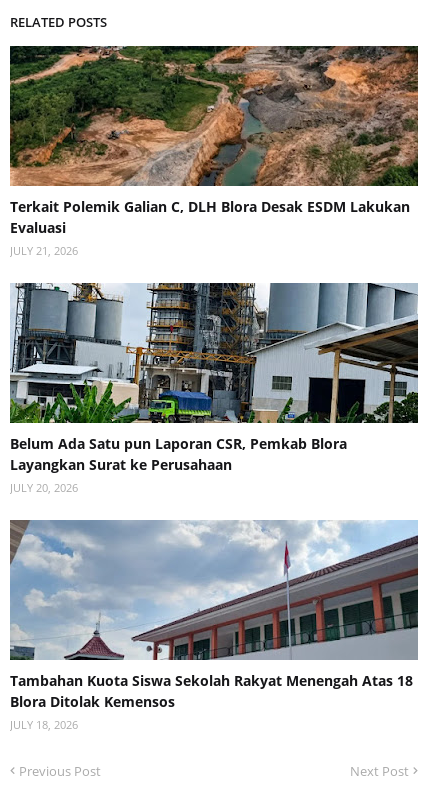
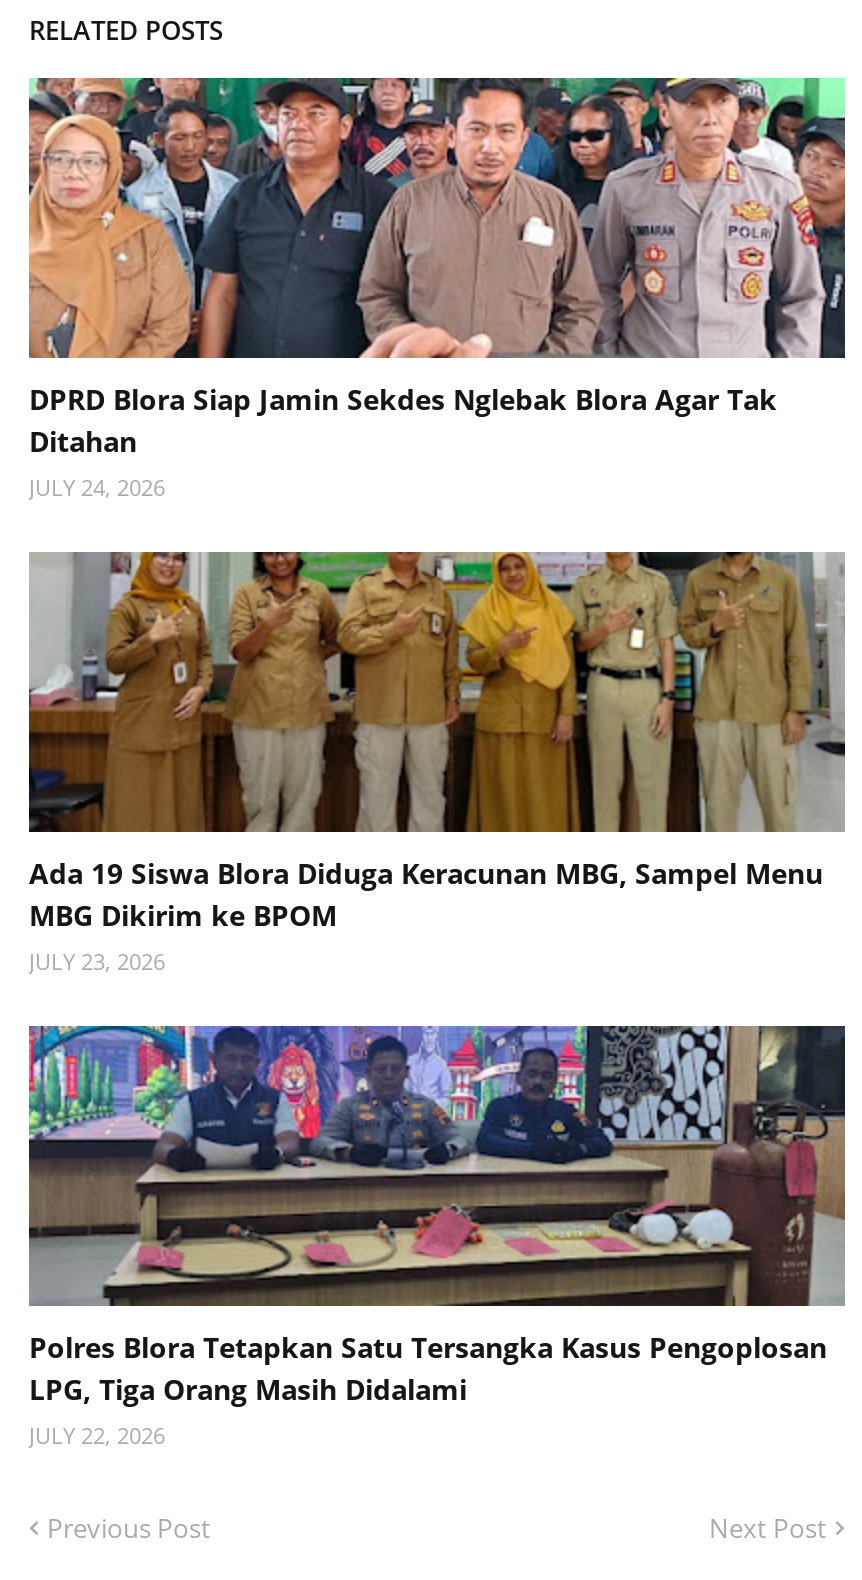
- [image]
- Terkait Polemik Galian C, DLH Blora Desak ESDM Lakukan
- Evaluasi
- JULY 21, 2026
+ [image]
+ DPRD Blora Siap Jamin Sekdes Nglebak Blora Agar Tak
+ Ditahan
+ JULY 24, 2026

- [image]
- Belum Ada Satu pun Laporan CSR, Pemkab Blora
- Layangkan Surat ke Perusahaan
- JULY 20, 2026
+ [image]
+ Ada 19 Siswa Blora Diduga Keracunan MBG, Sampel Menu
+ MBG Dikirim ke BPOM
+ JULY 23, 2026

- [image]
- Tambahan Kuota Siswa Sekolah Rakyat Menengah Atas 18
- Blora Ditolak Kemensos
- JULY 18, 2026
+ [image]
+ Polres Blora Tetapkan Satu Tersangka Kasus Pengoplosan
+ LPG, Tiga Orang Masih Didalami
+ JULY 22, 2026
